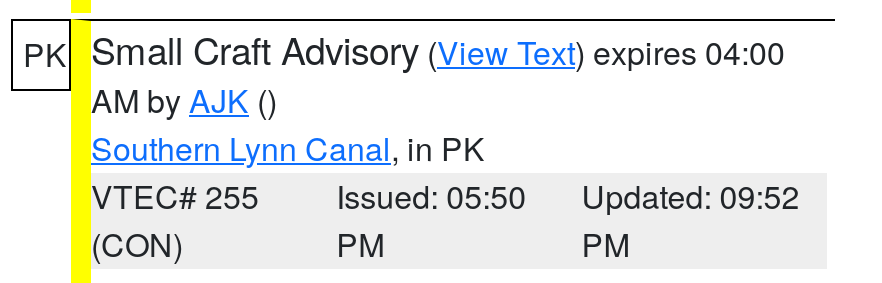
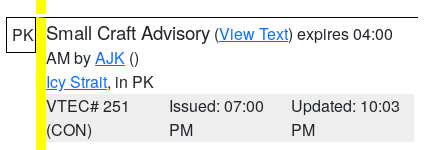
- Southern Lynn Canal, in PK
- VTEC# 255
+ Icy Strait, in PK
+ VTEC# 251

- Issued: 05:50
+ Issued: 07:00

- Updated: 09:52
+ Updated: 10:03
